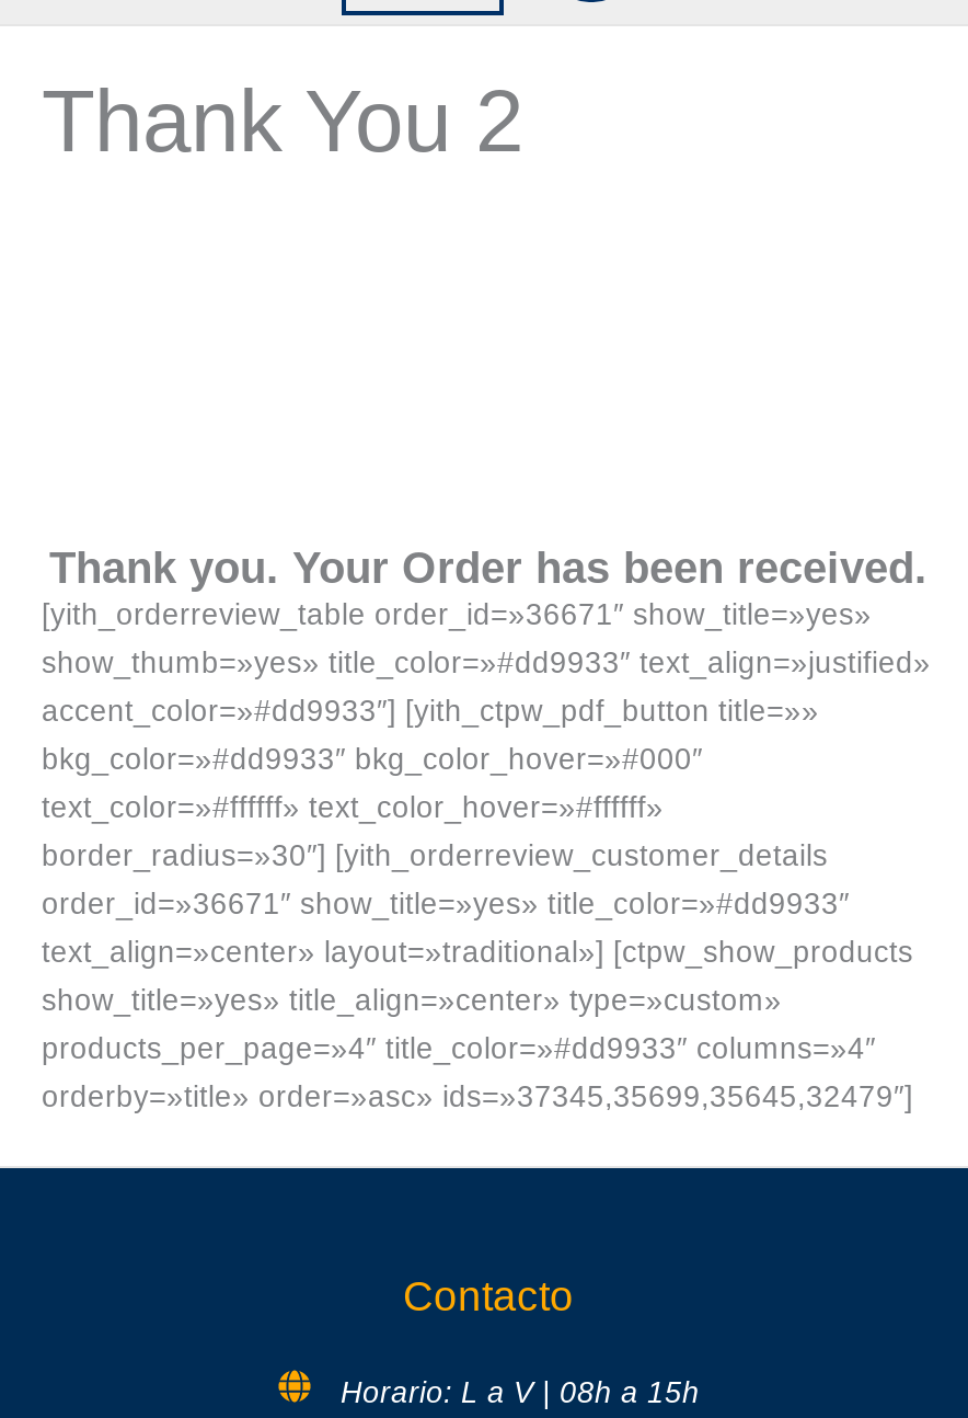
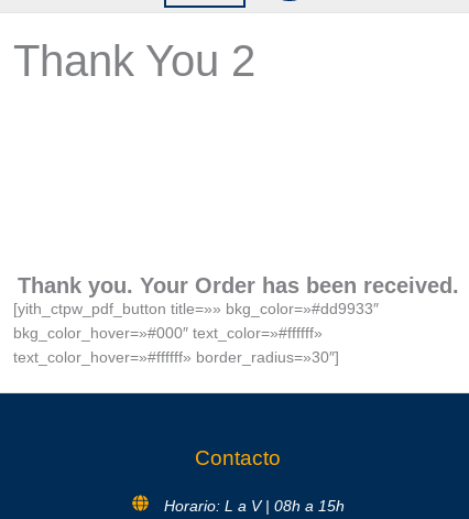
- [yith_orderreview_table order_id=»36671″ show_title=»yes»
- show_thumb=»yes» title_color=»#dd9933″ text_align=»justified»
- accent_color=»#dd9933″] [yith_ctpw_pdf_button title=»»
- bkg_color=»#dd9933″ bkg_color_hover=»#000″
- text_color=»#ffffff» text_color_hover=»#ffffff»
- border_radius=»30″] [yith_orderreview_customer_details
- order_id=»36671″ show_title=»yes» title_color=»#dd9933″
- text_align=»center» layout=»traditional»] [ctpw_show_products
- show_title=»yes» title_align=»center» type=»custom»
- products_per_page=»4″ title_color=»#dd9933″ columns=»4″
- orderby=»title» order=»asc» ids=»37345,35699,35645,32479″]
+ [yith_ctpw_pdf_button title=»» bkg_color=»#dd9933″
+ bkg_color_hover=»#000″ text_color=»#ffffff»
+ text_color_hover=»#ffffff» border_radius=»30″]
